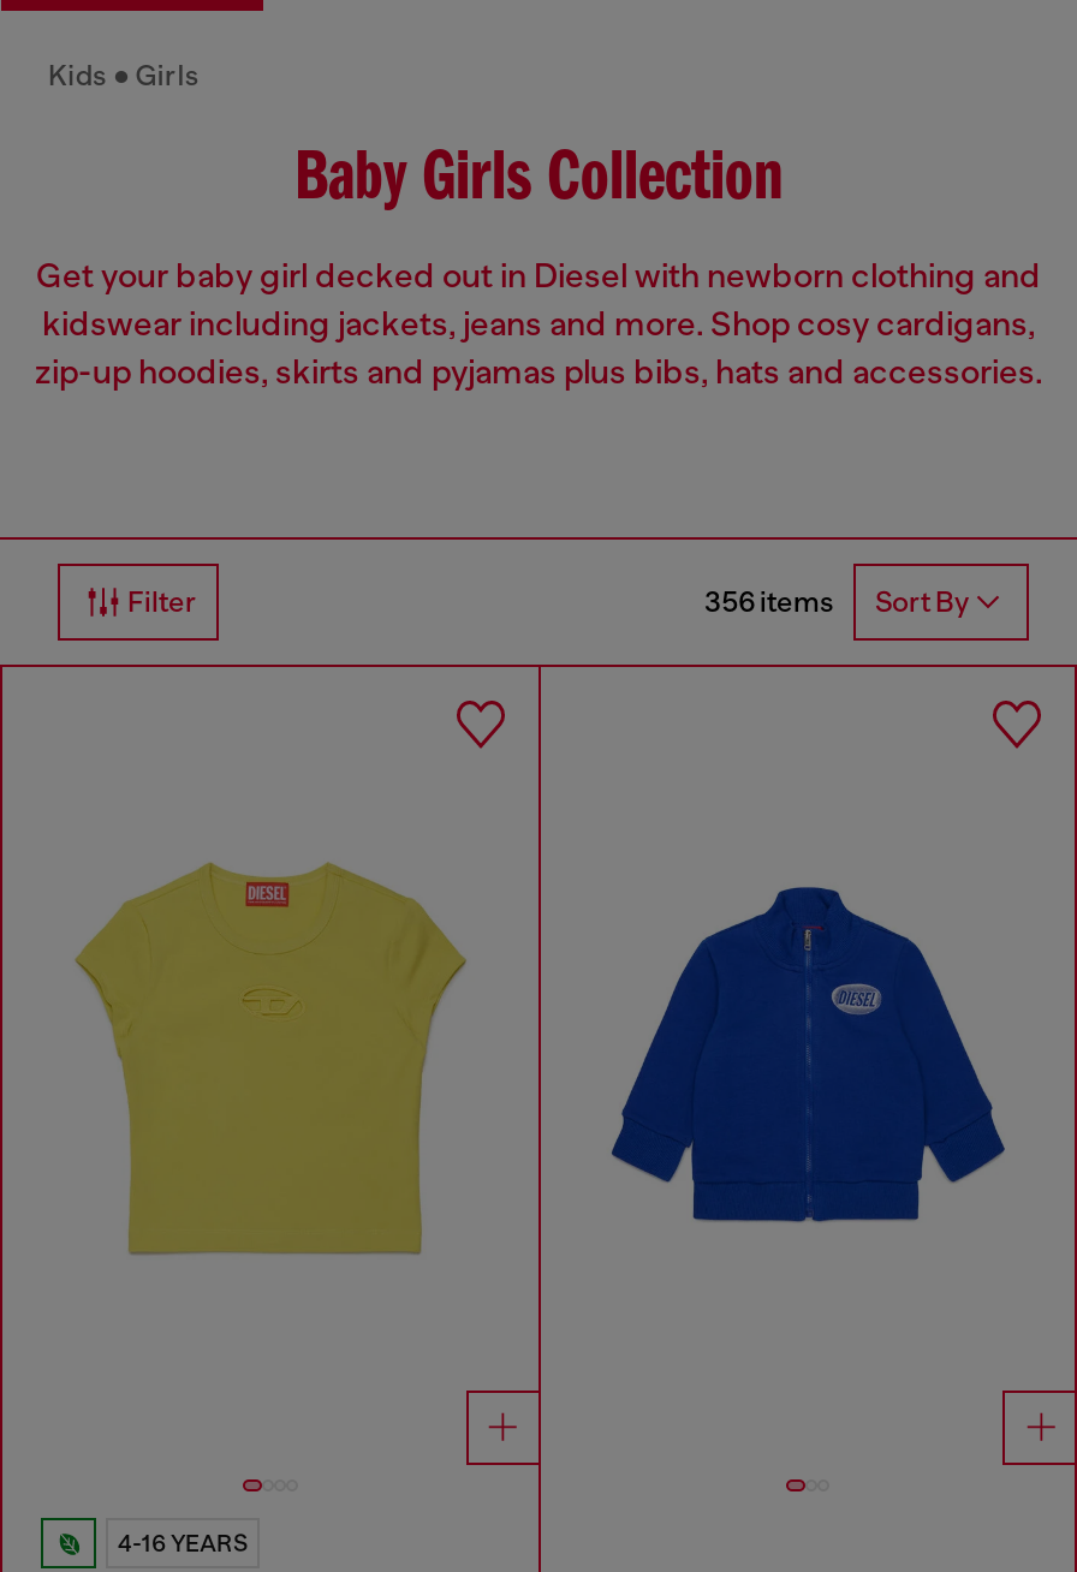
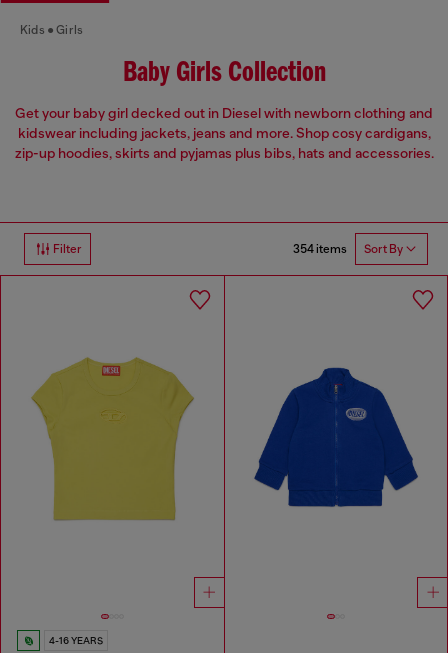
- 356 items Sort By
+ 354 items Sort By
